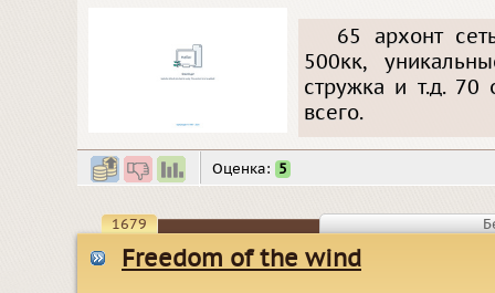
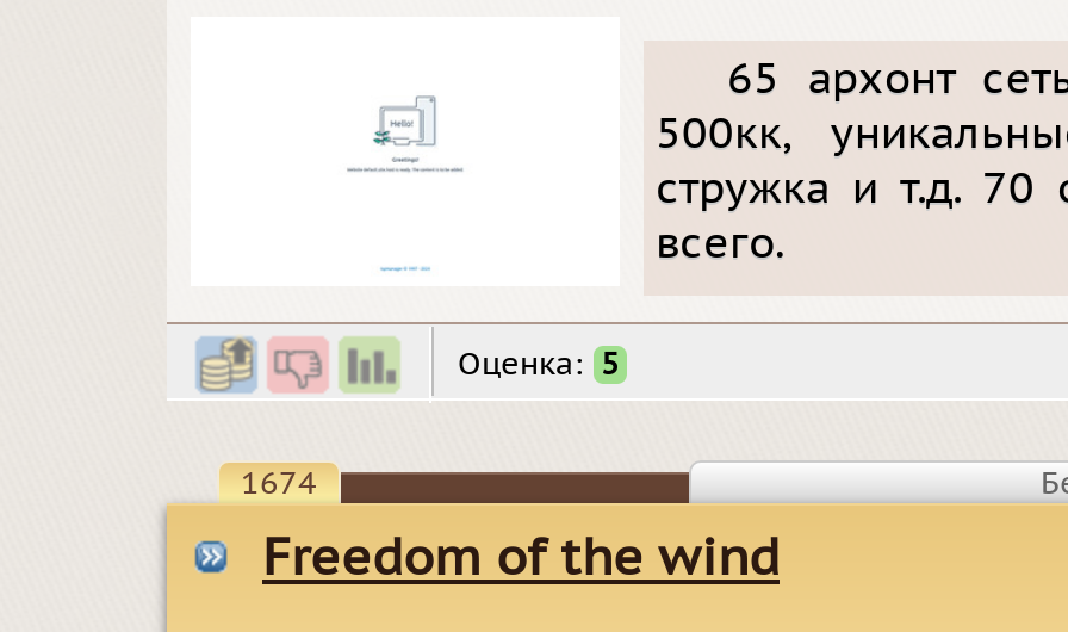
- 1679
+ 1674
